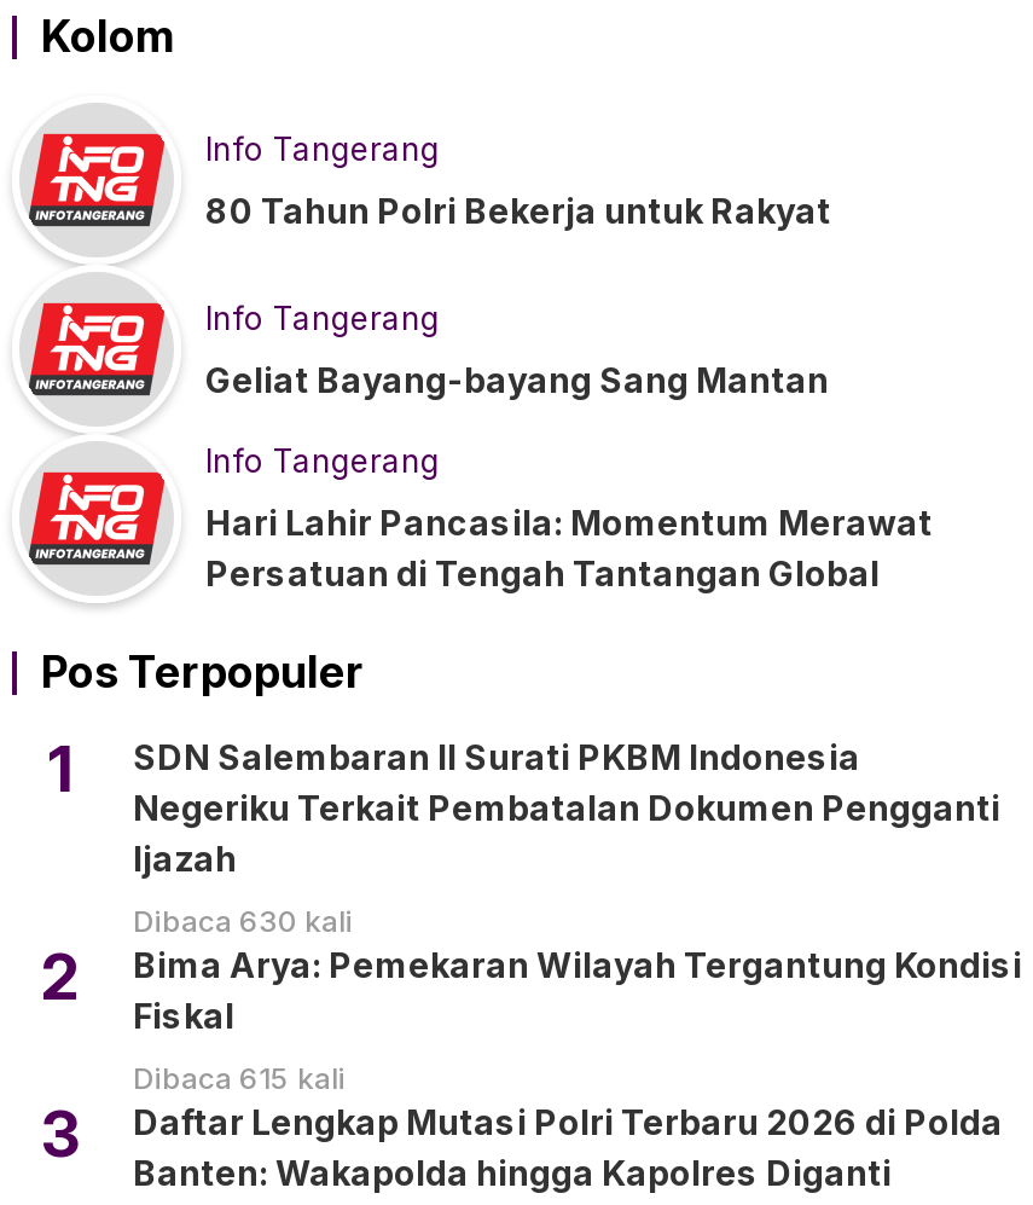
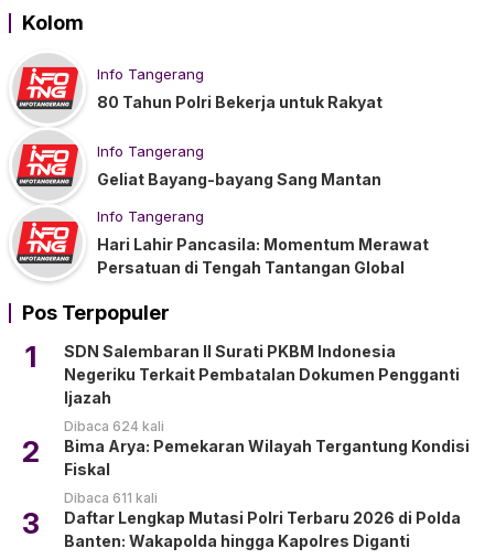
- Dibaca 630 kali
+ Dibaca 624 kali

- Dibaca 615 kali
+ Dibaca 611 kali
